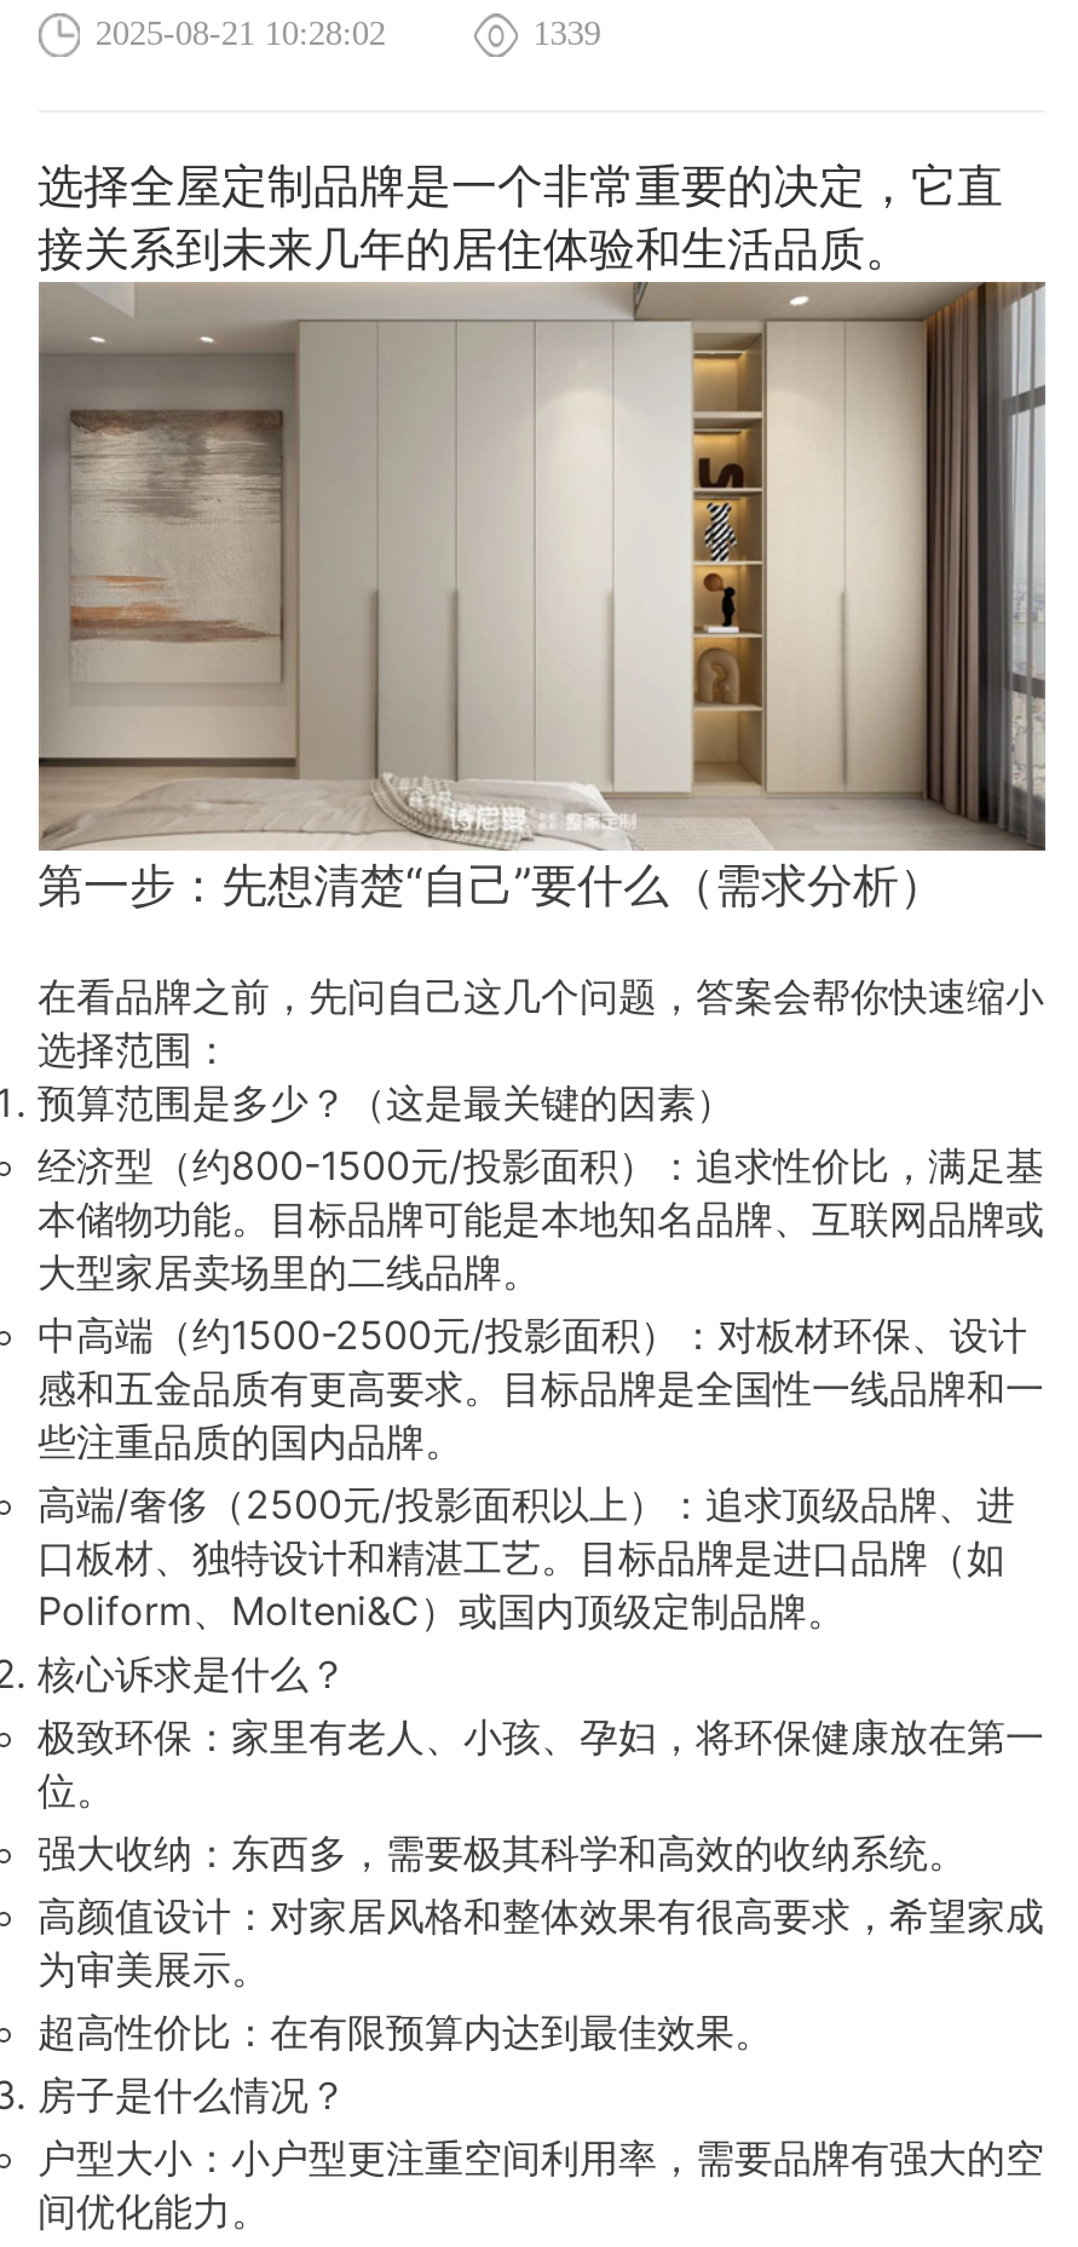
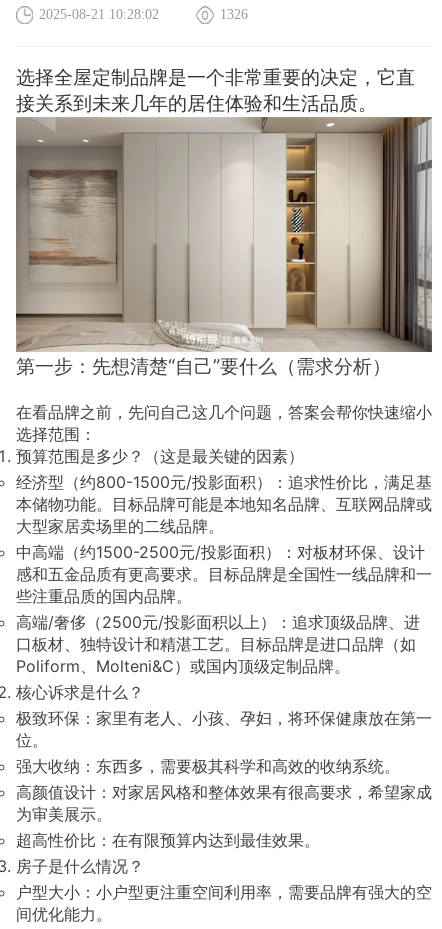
- 1339
+ 1326
